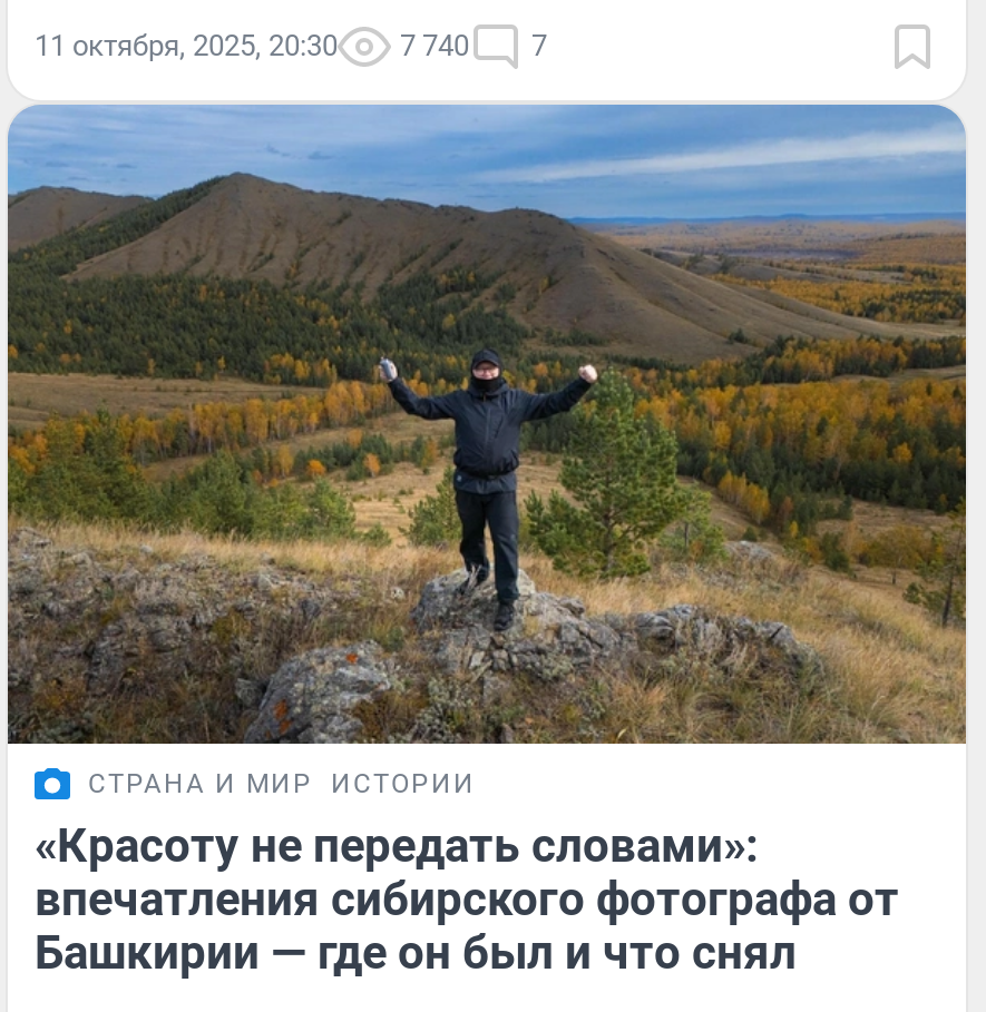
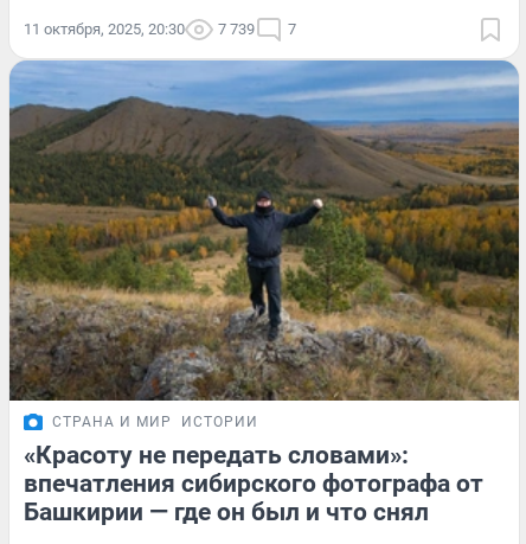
- 11 октября, 2025, 20:30 7 740 7
+ 11 октября, 2025, 20:30 7 739 7
